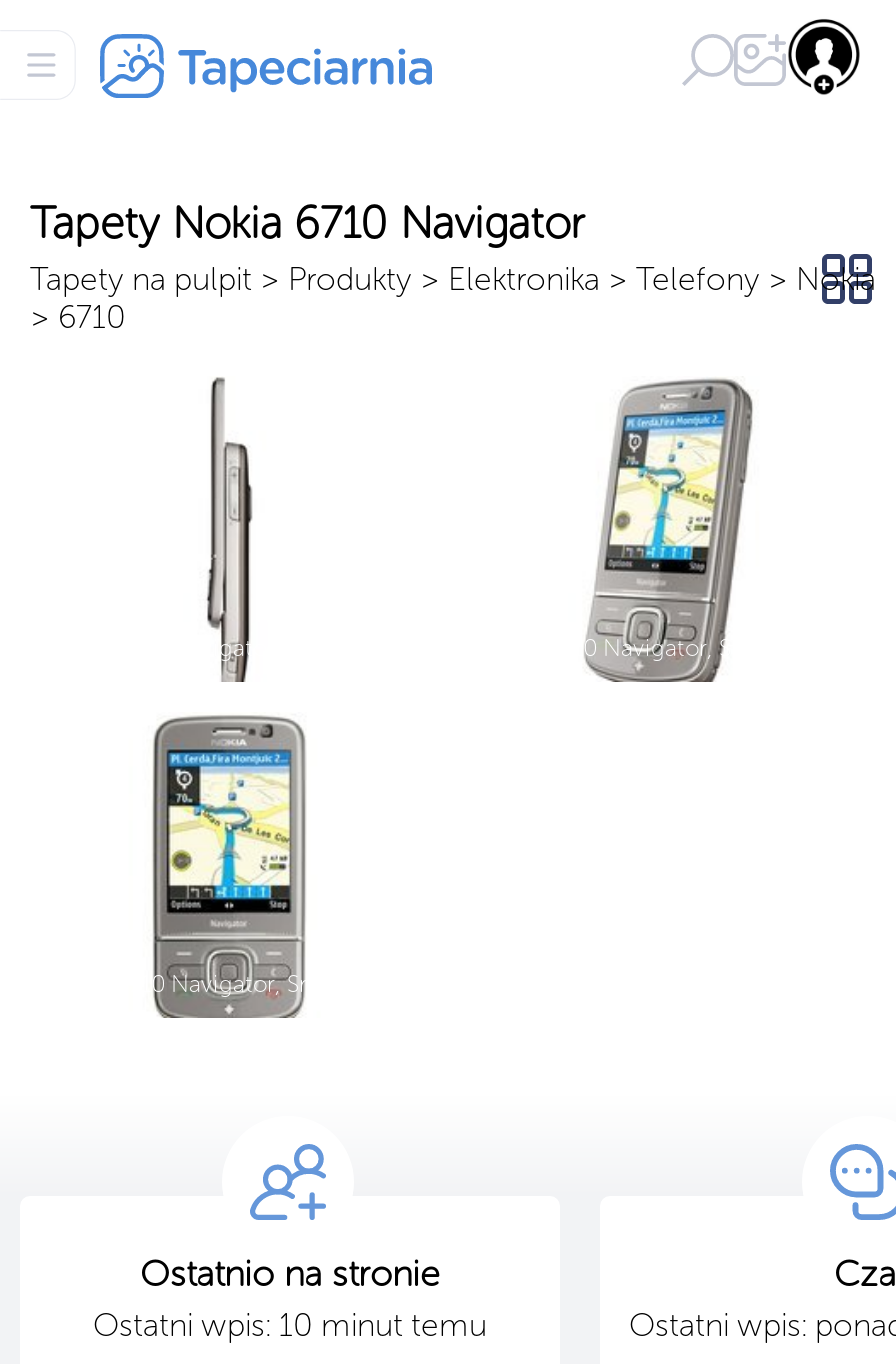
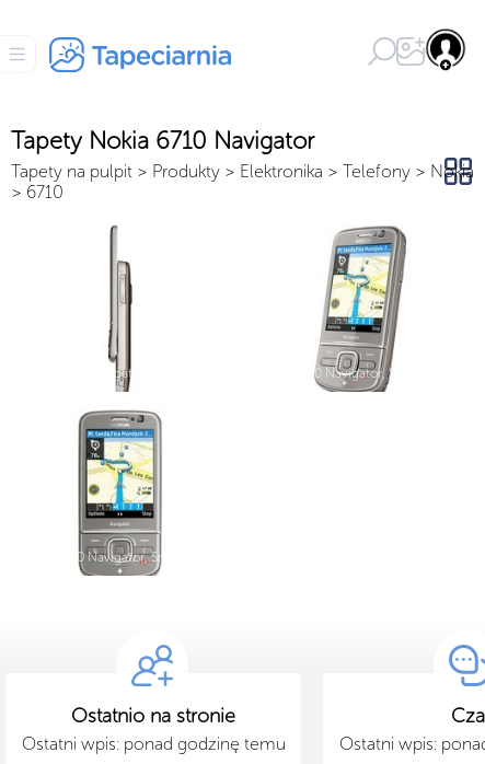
- Ostatni wpis: 10 minut temu
+ Ostatni wpis: ponad godzinę temu
